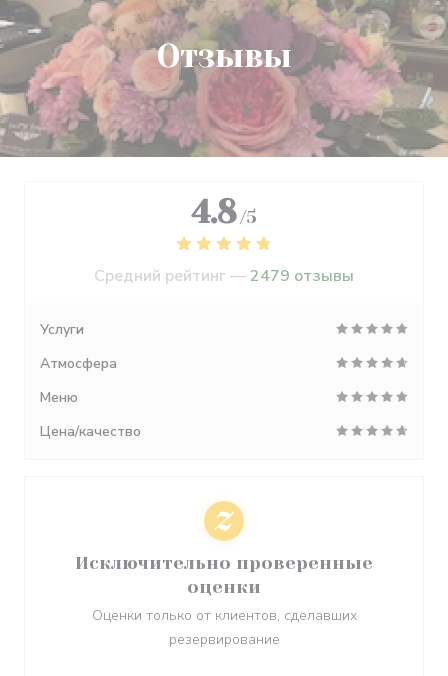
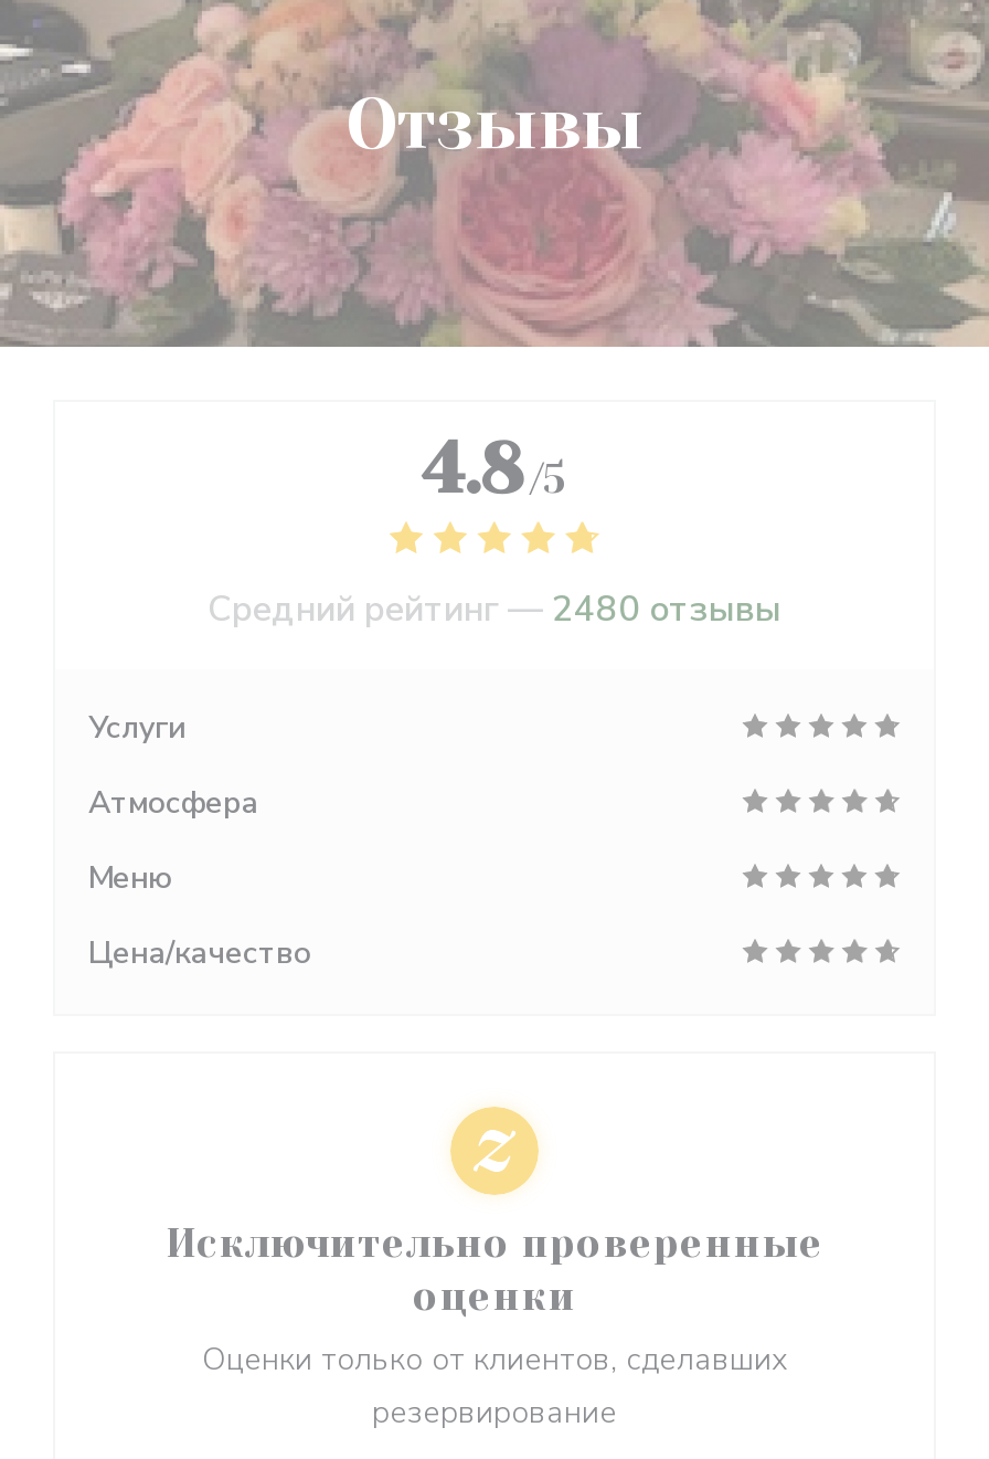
- Средний рейтинг — 2479 отзывы
+ Средний рейтинг — 2480 отзывы
